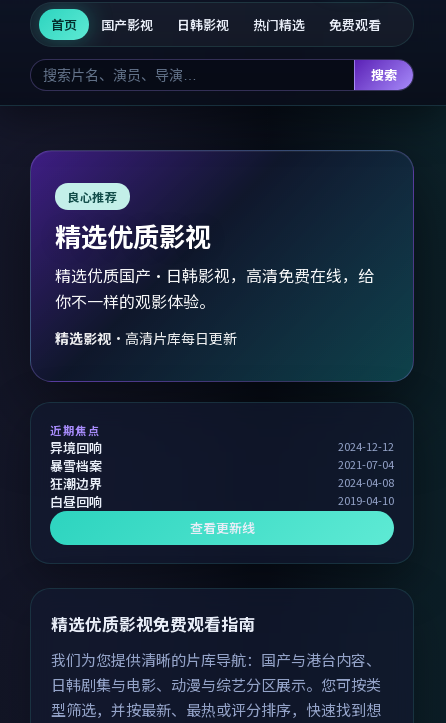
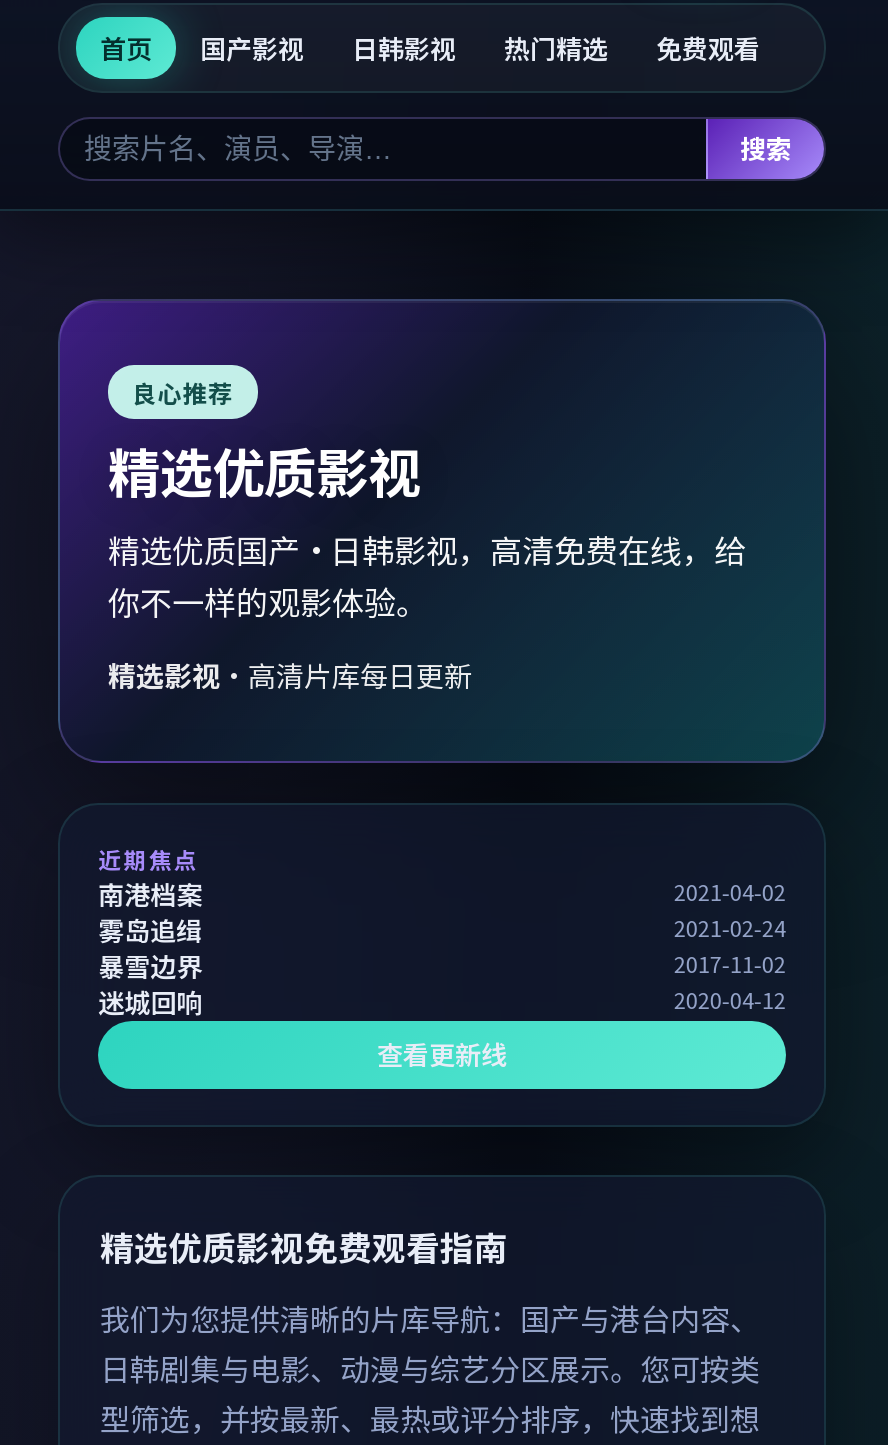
- 异境回响
- 2024-12-12
- 暴雪档案
- 2021-07-04
- 狂潮边界
- 2024-04-08
- 白昼回响
- 2019-04-10
+ 南港档案
+ 2021-04-02
+ 雾岛追缉
+ 2021-02-24
+ 暴雪边界
+ 2017-11-02
+ 迷城回响
+ 2020-04-12
